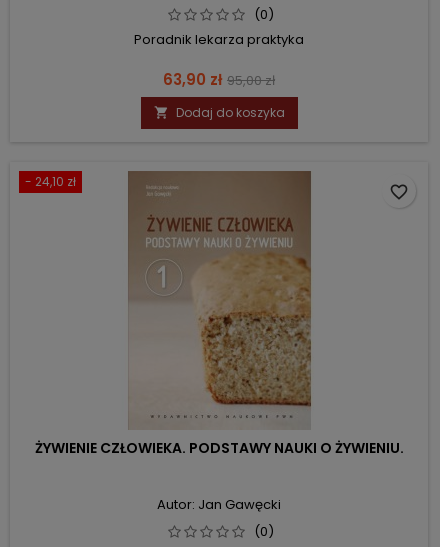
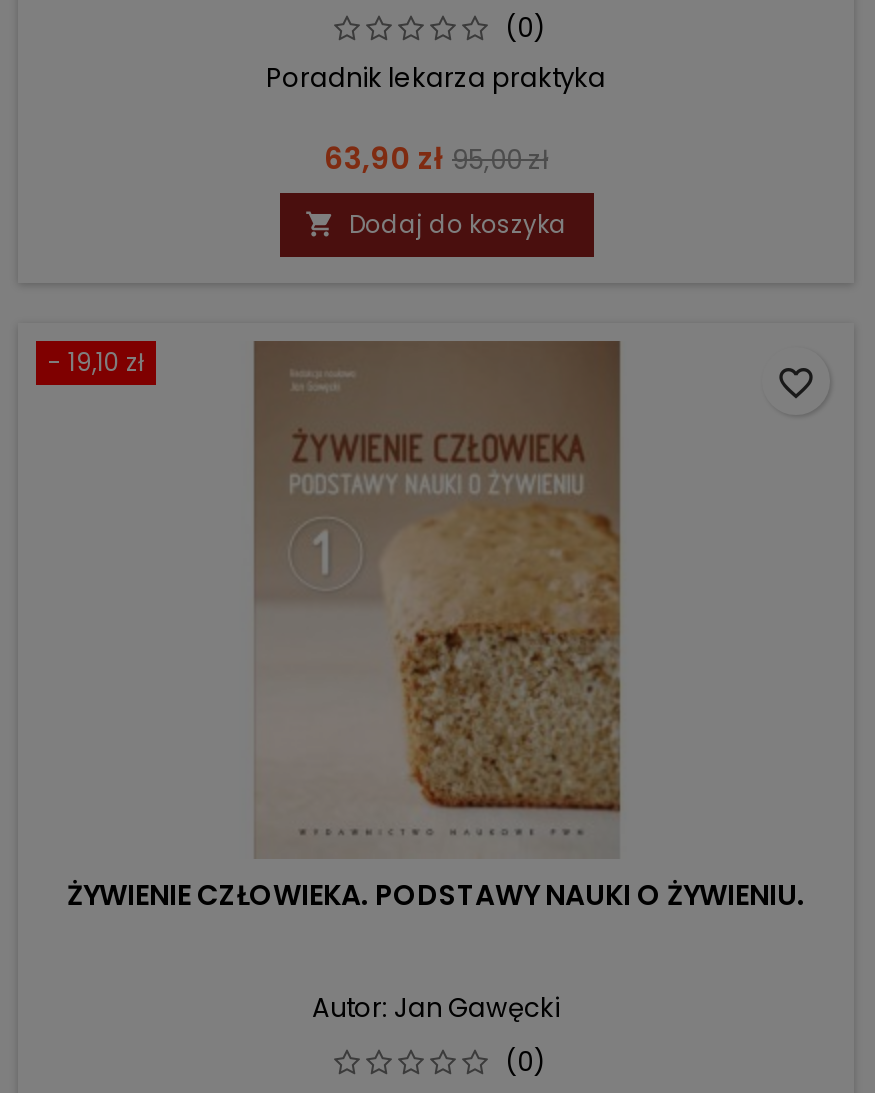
- - 24,10 zł
+ - 19,10 zł
